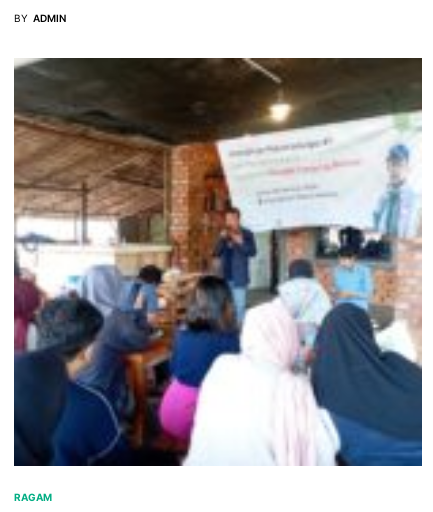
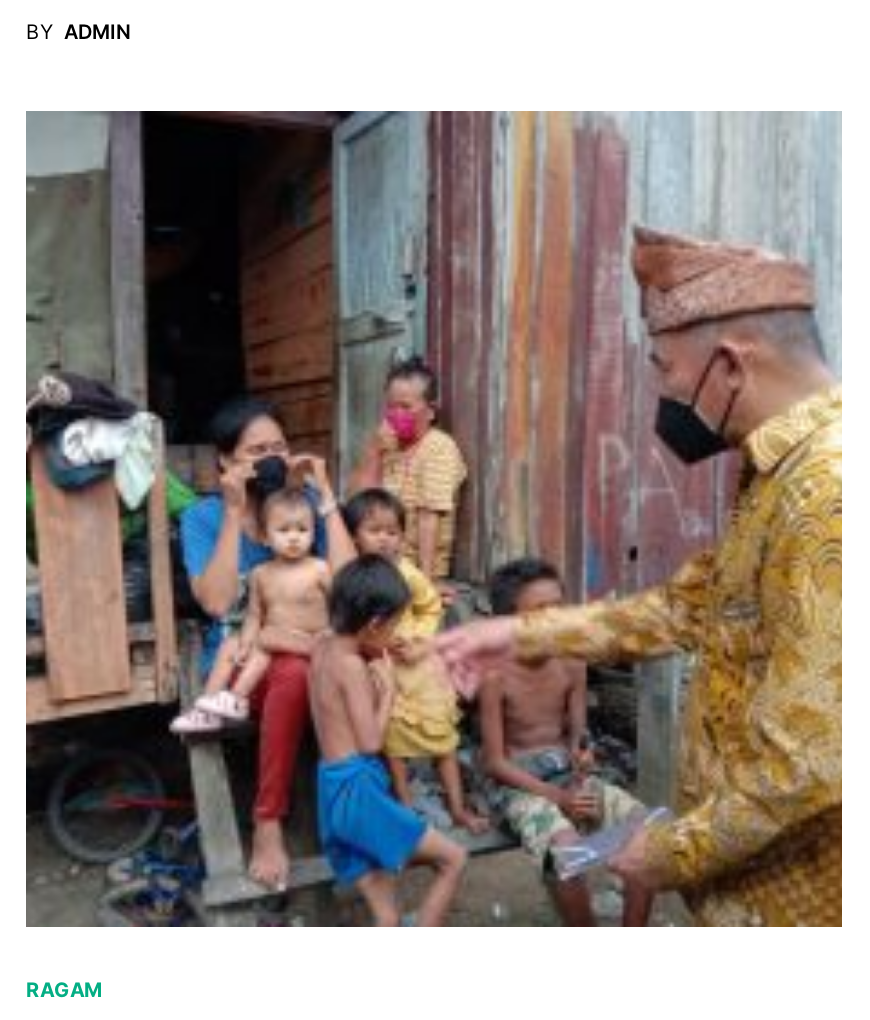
- [image]
+ [image]
